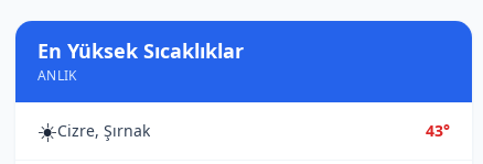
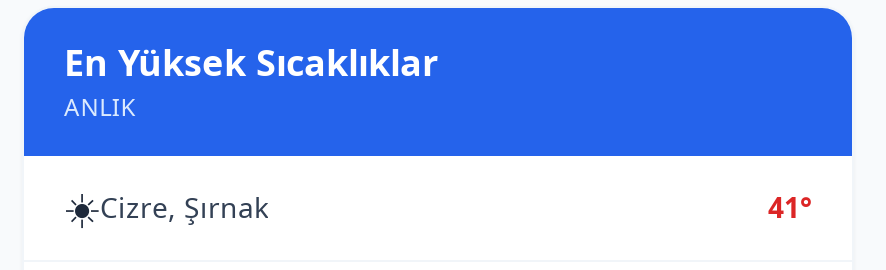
- 43°
+ 41°
